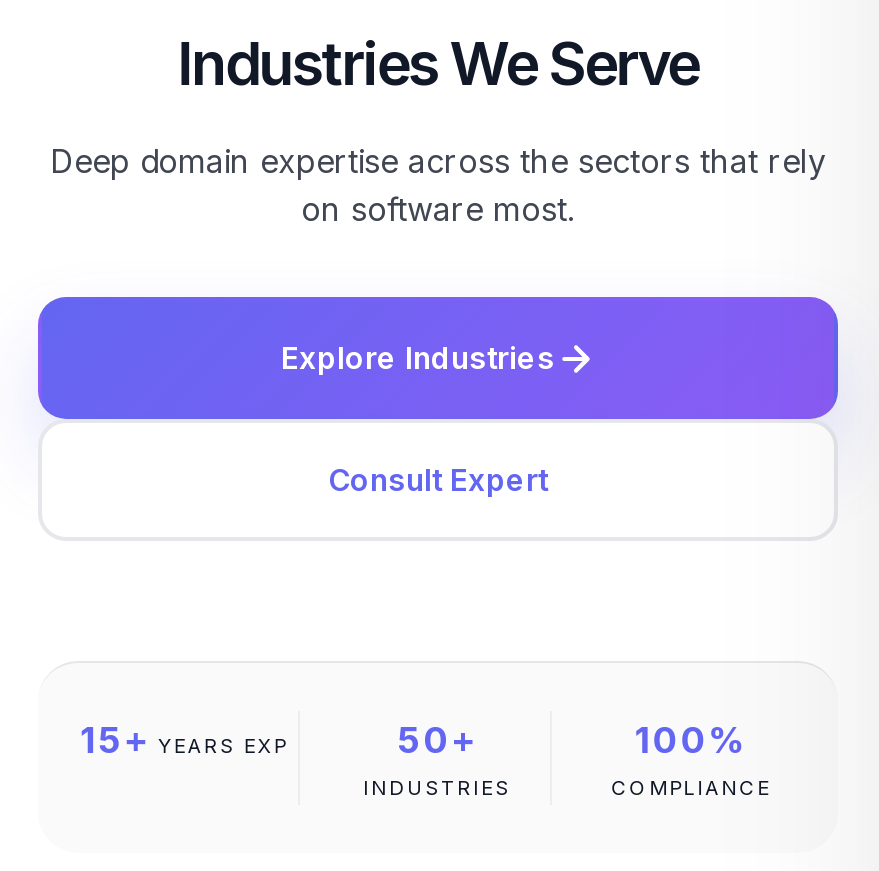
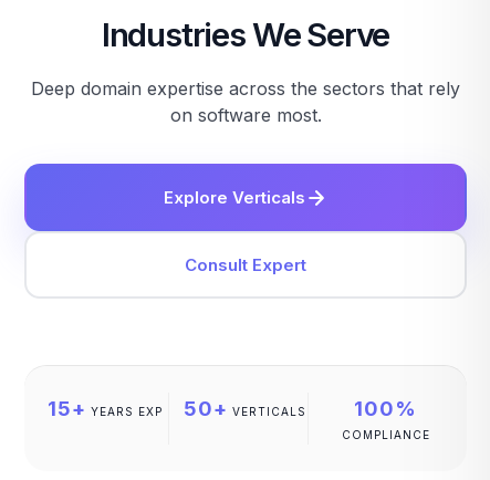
- Explore Industries
+ Explore Verticals

- 50+
- INDUSTRIES
+ 50+ VERTICALS
